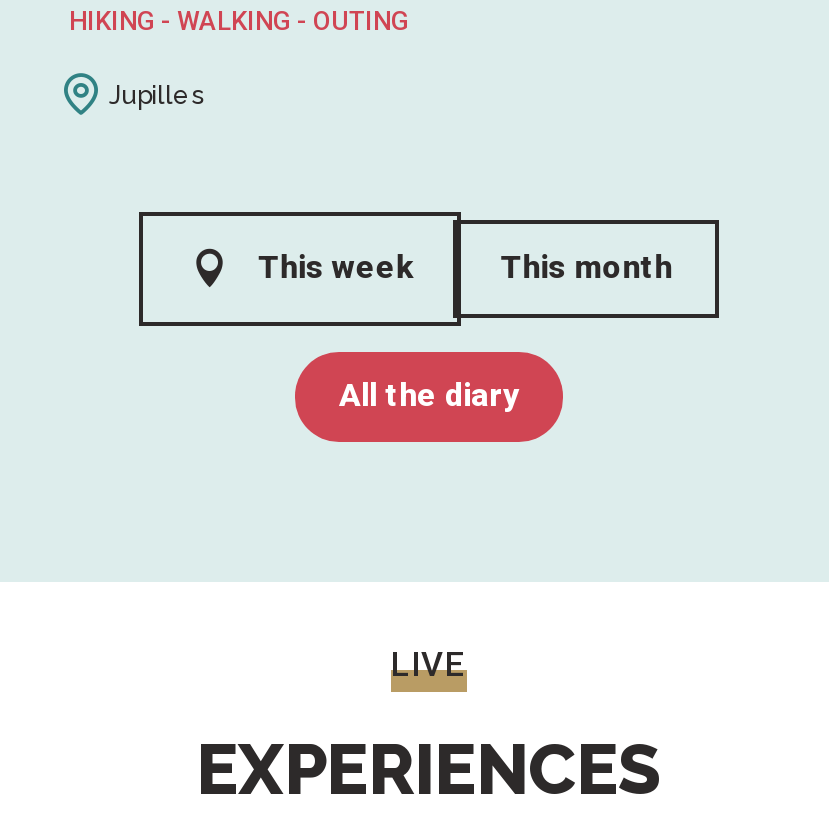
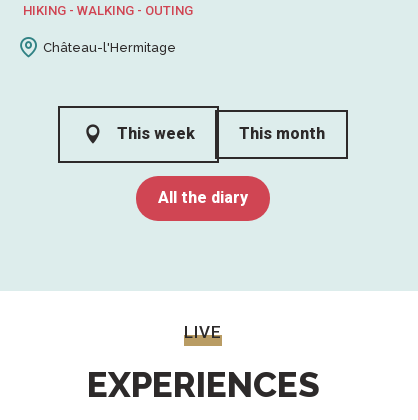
- Jupilles
+ Château-l'Hermitage
